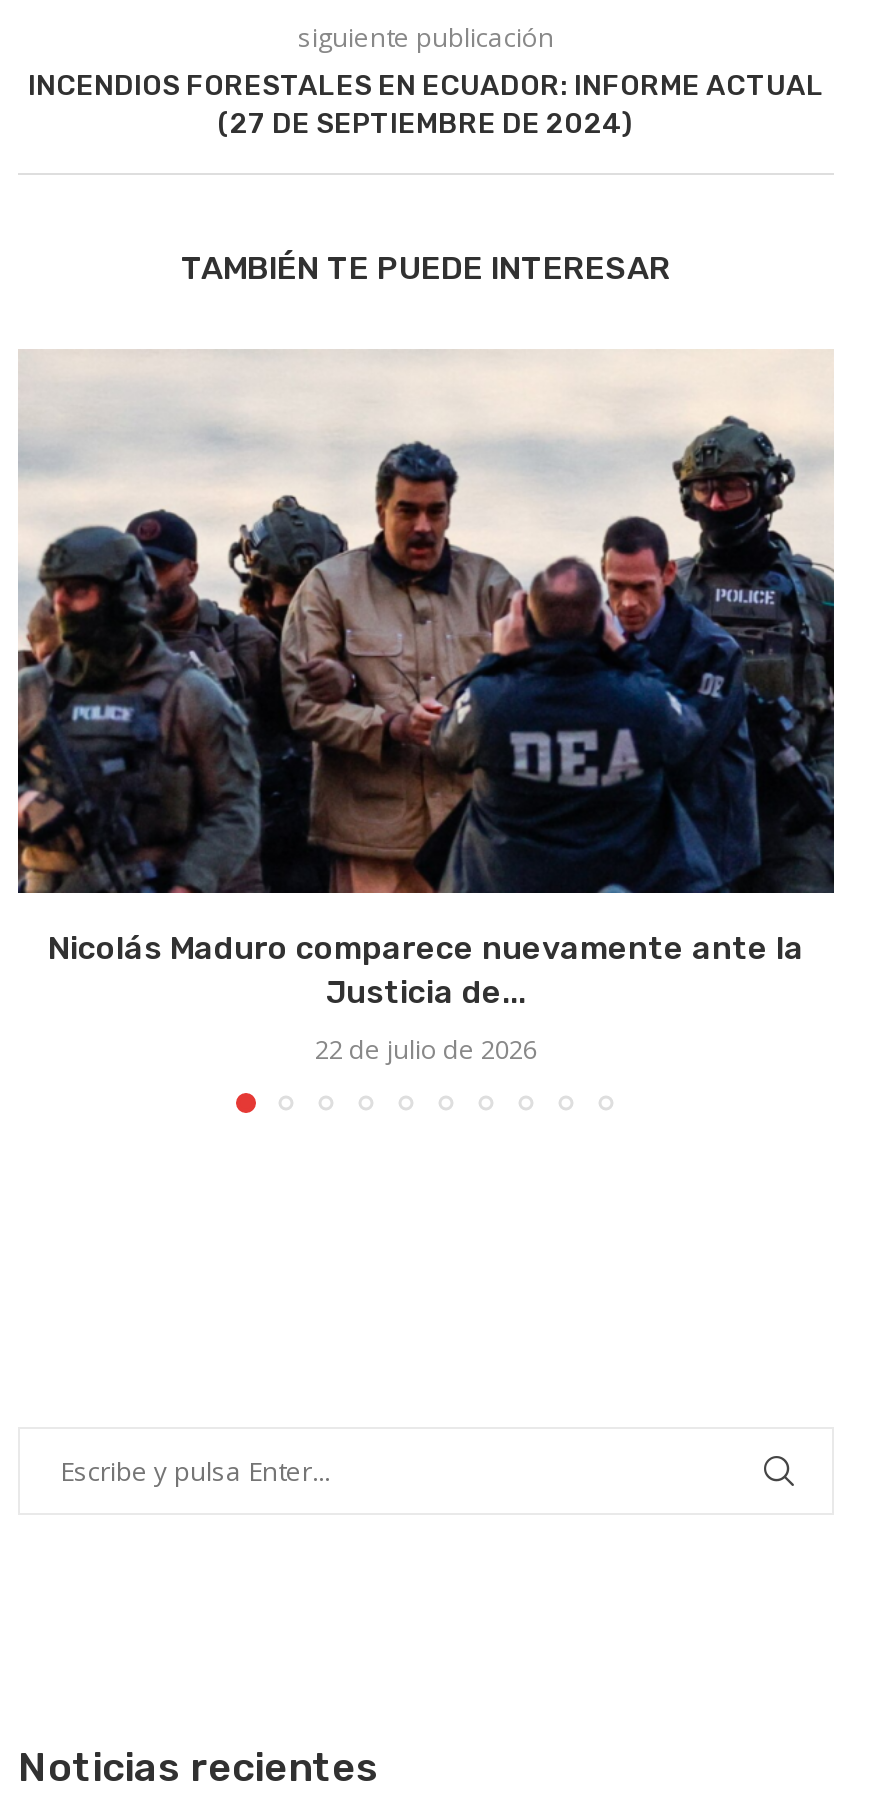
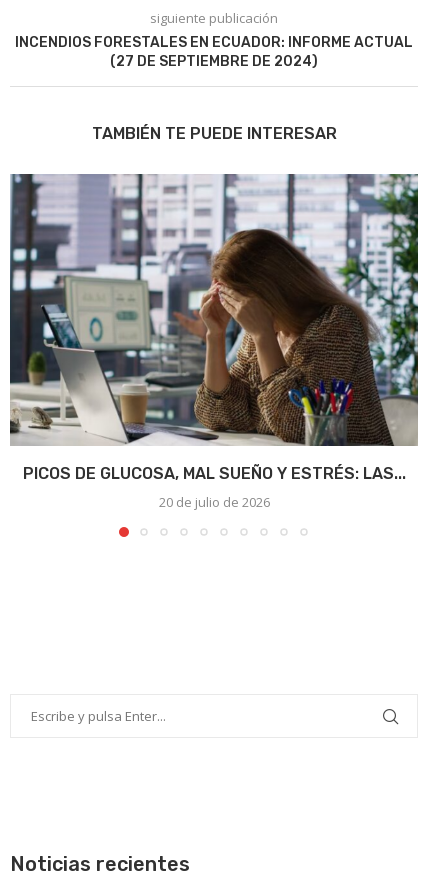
- [image]
- Nicolás Maduro comparece nuevamente ante la
- Justicia de...
+ [image]
+ PICOS DE GLUCOSA, MAL SUEÑO Y ESTRÉS: LAS...

- 22 de julio de 2026
+ 20 de julio de 2026
